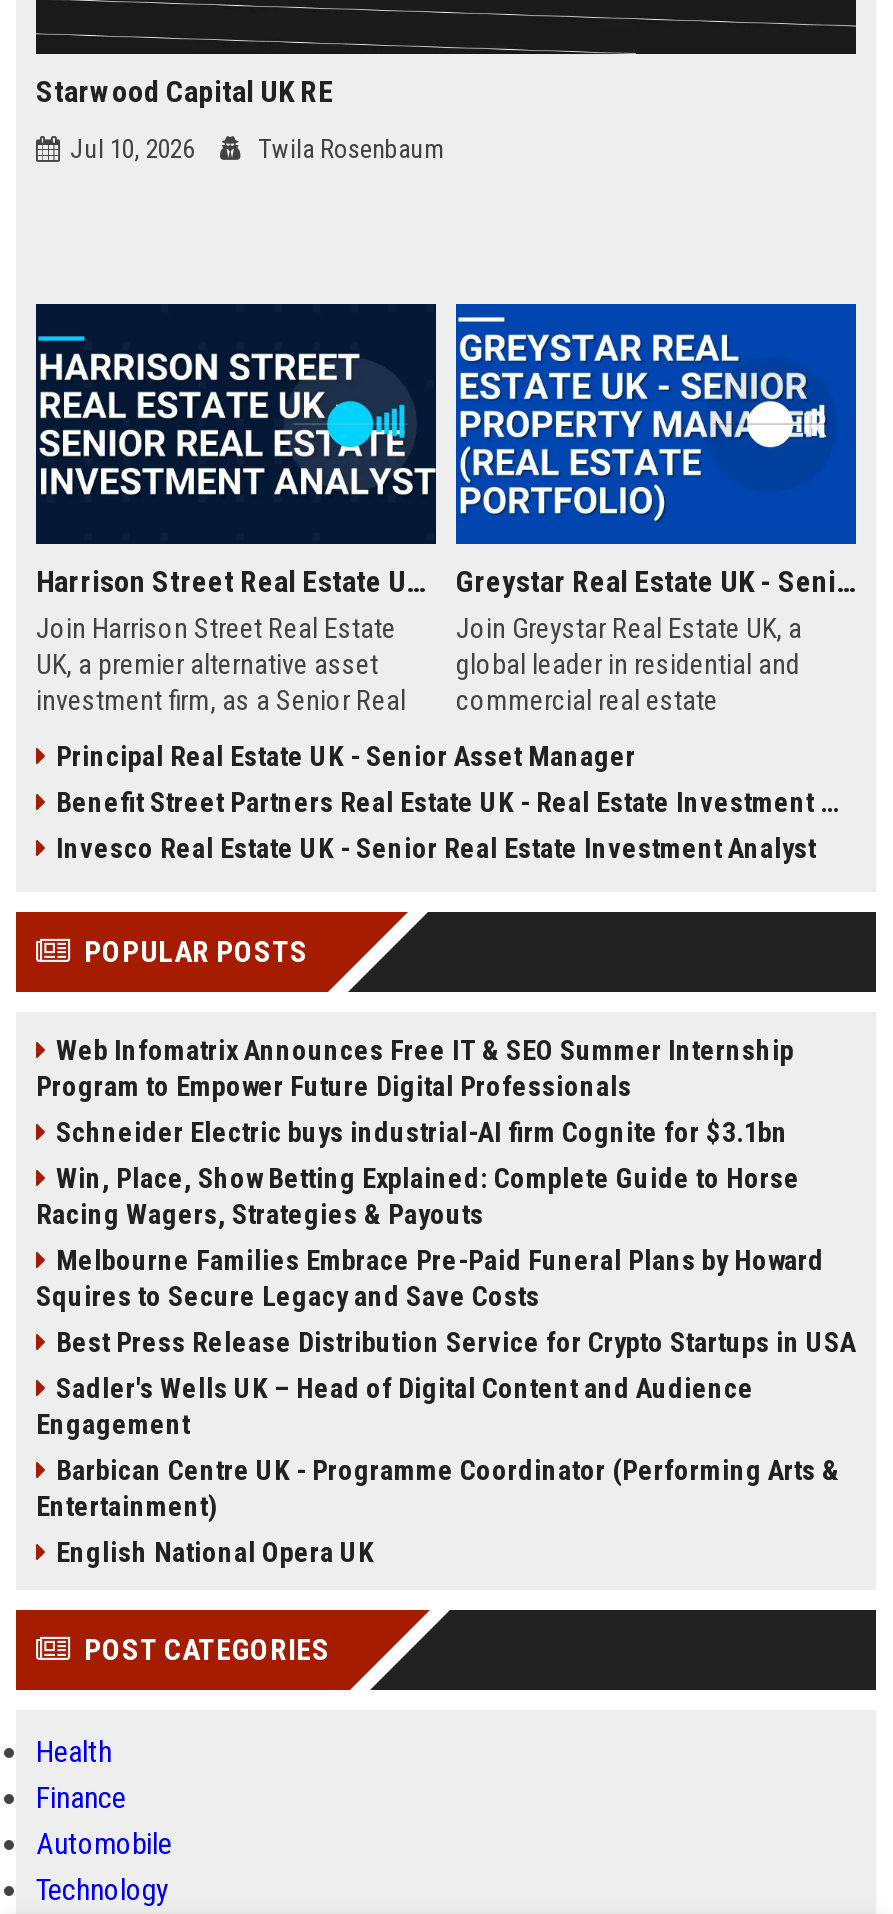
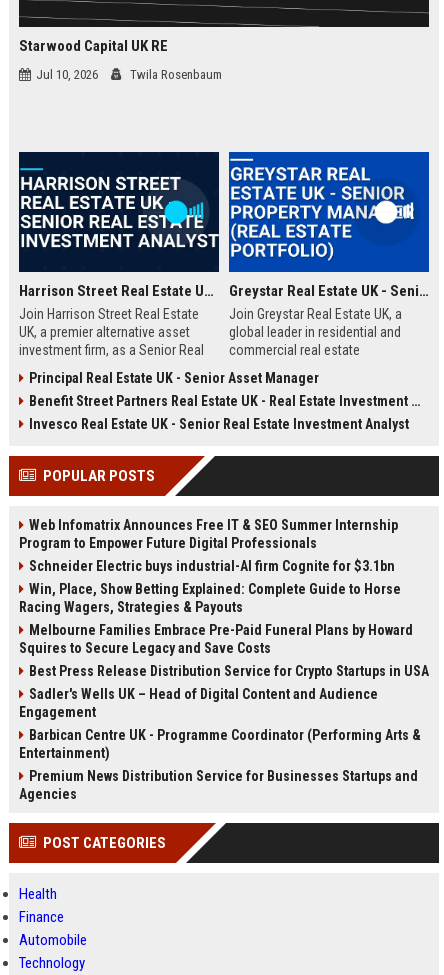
- English National Opera UK
+ Premium News Distribution Service for Businesses Startups and
+ Agencies
